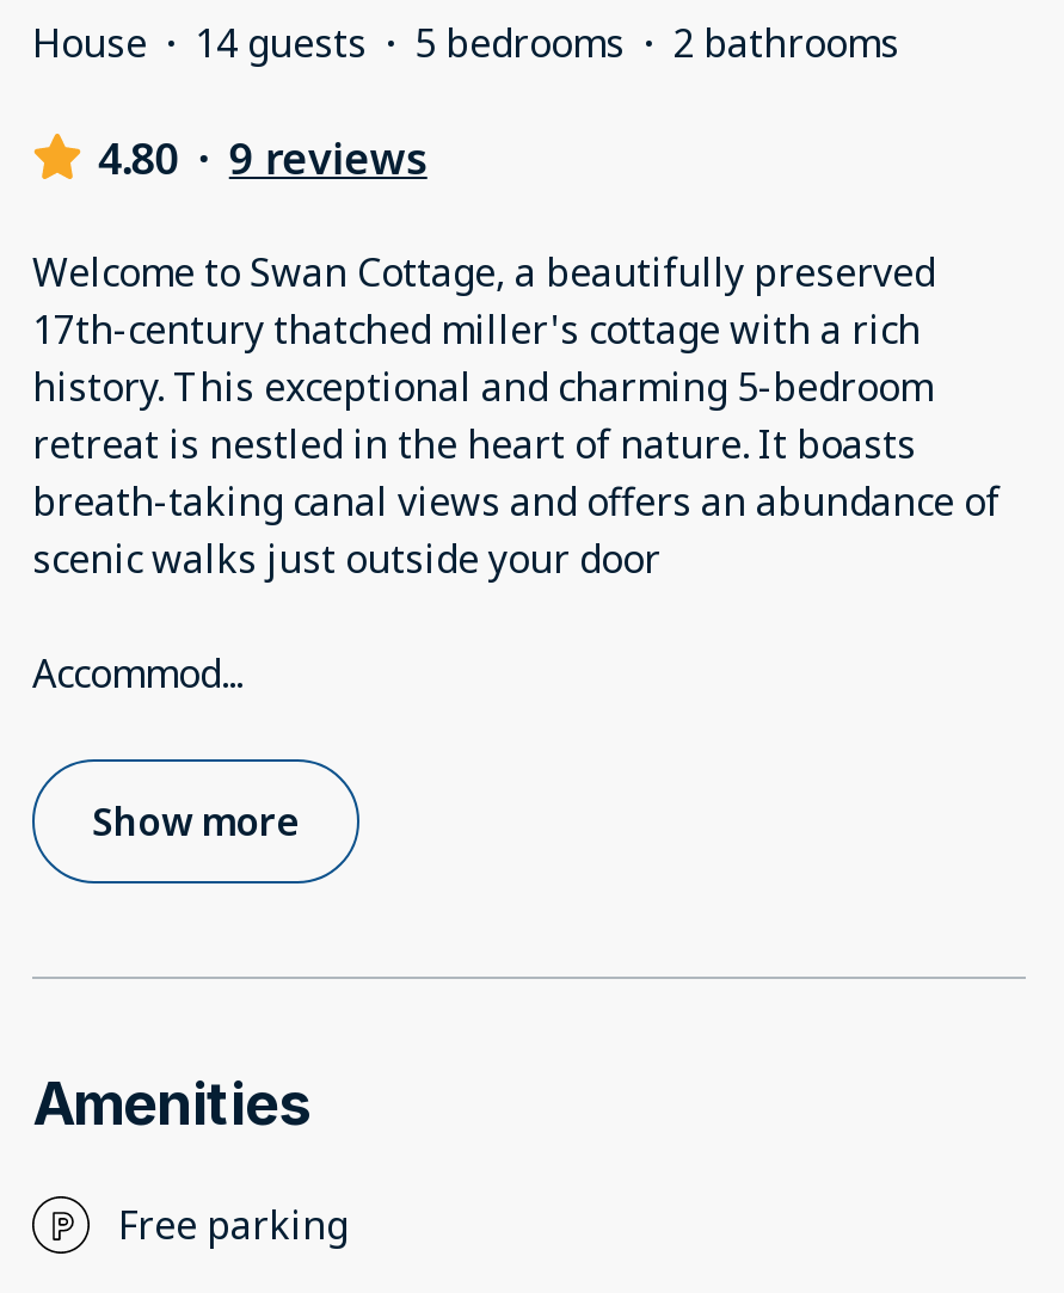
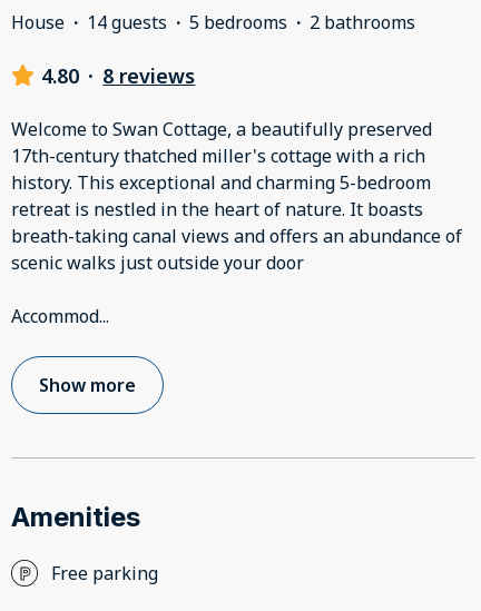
- 4.80 · 9 reviews
+ 4.80 · 8 reviews
